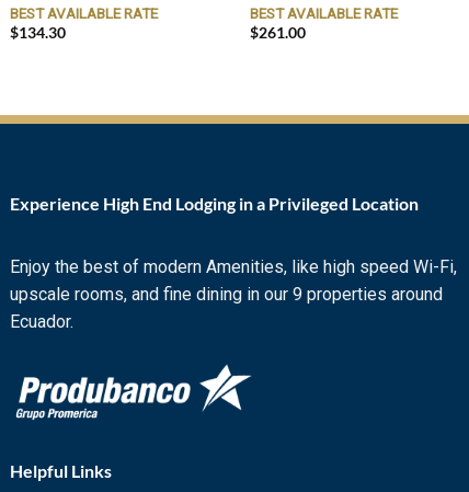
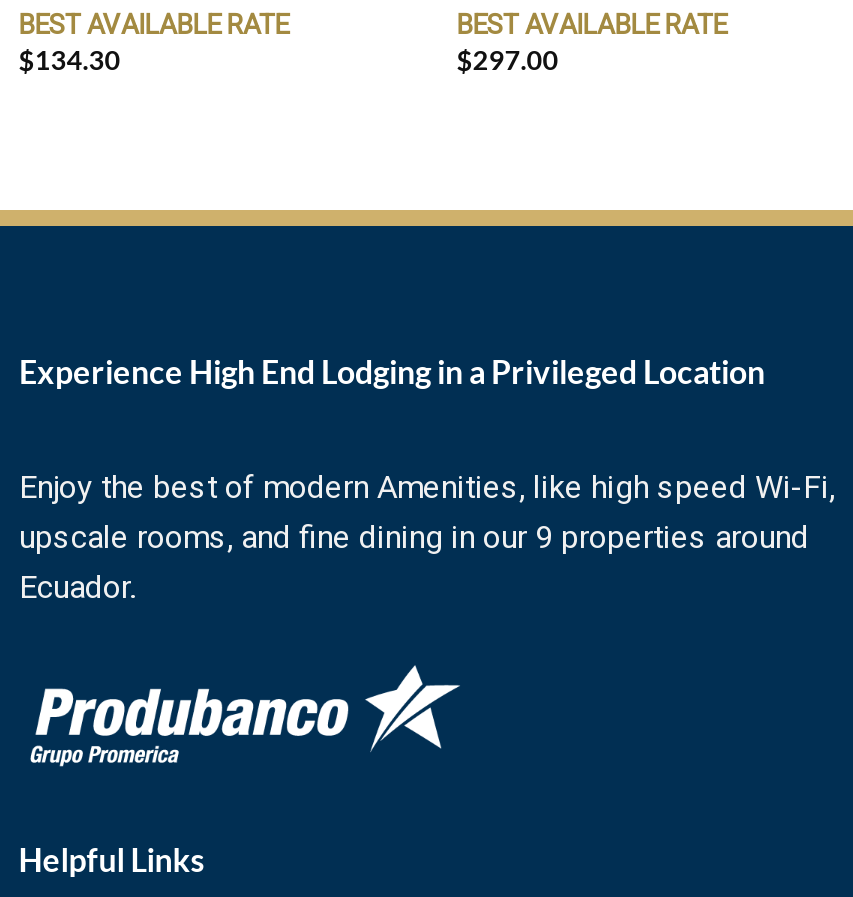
- $261.00
+ $297.00
